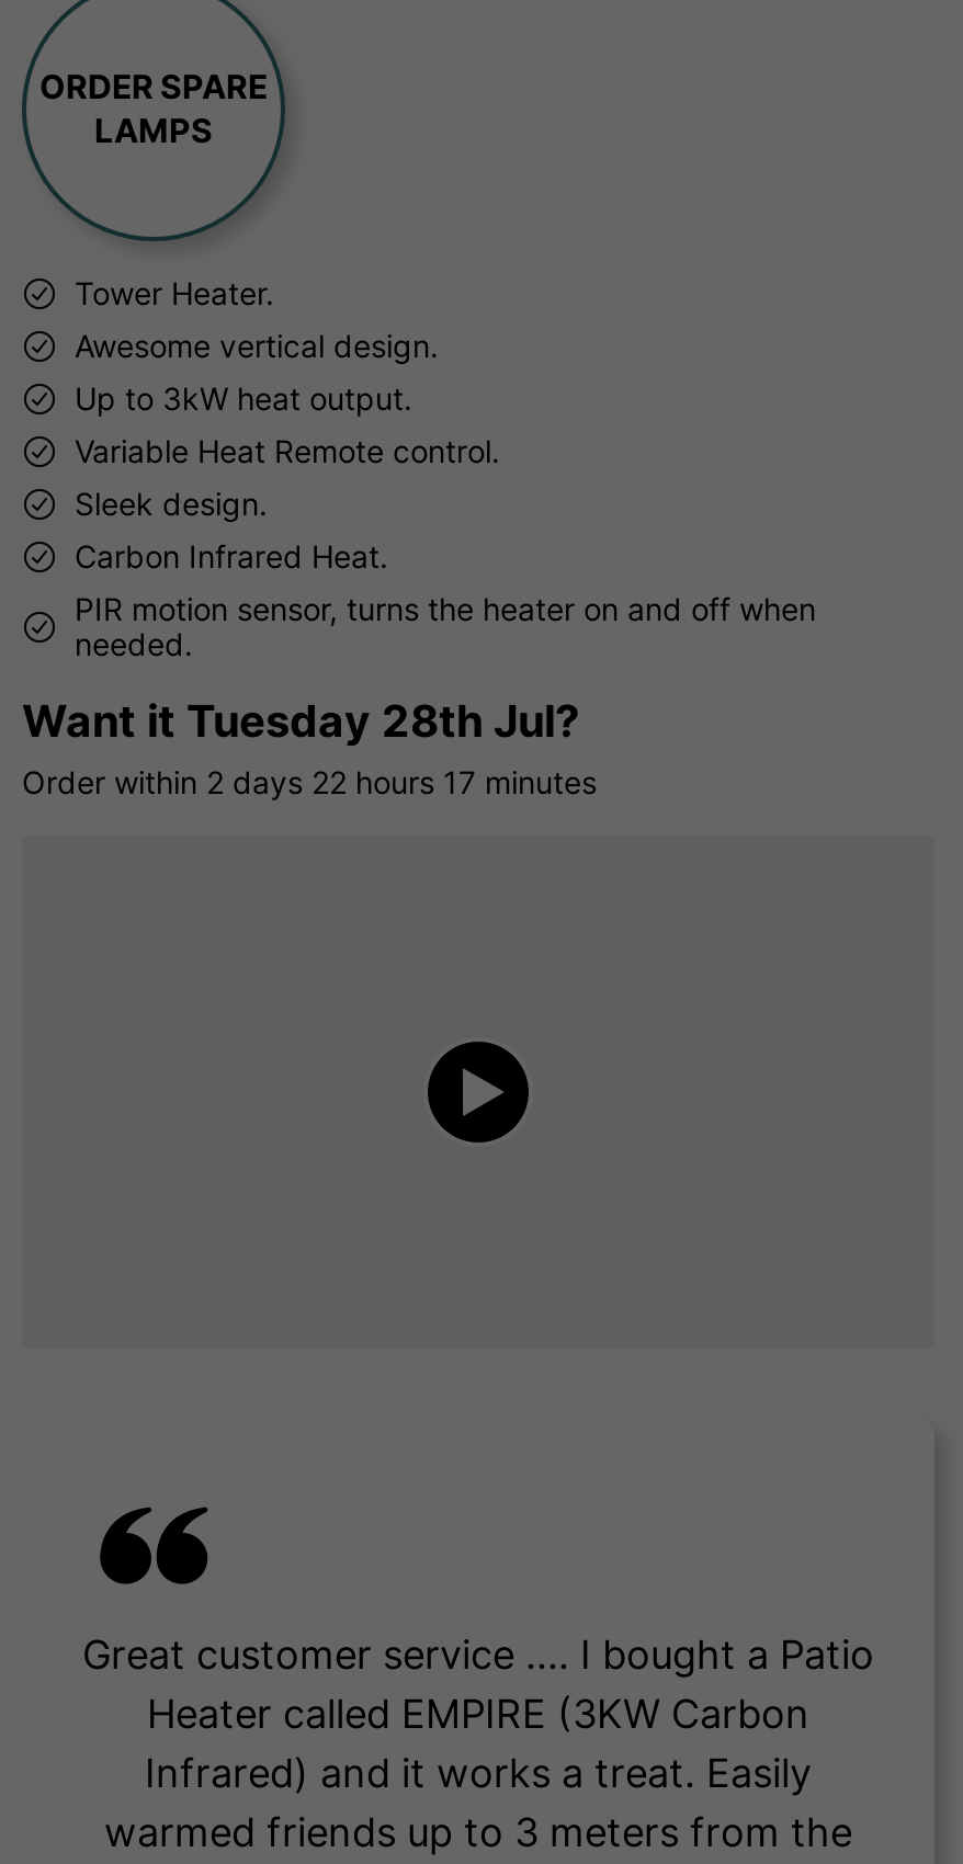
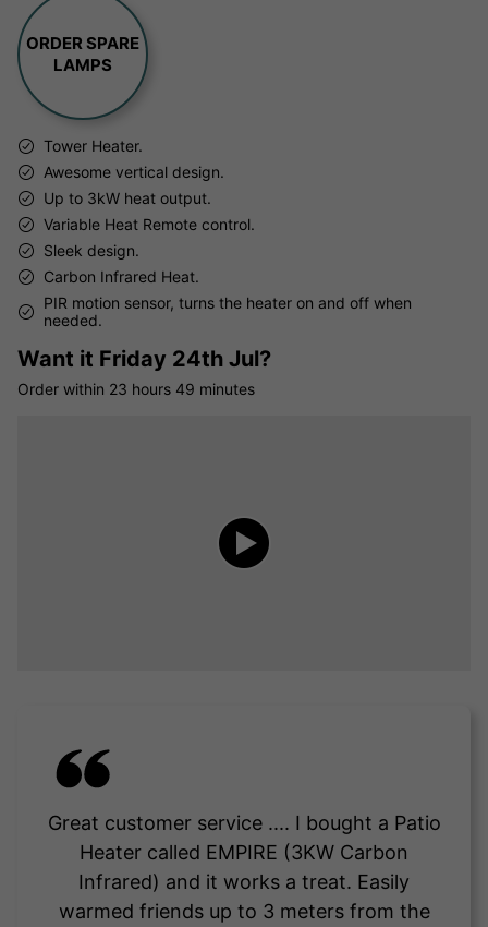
- Want it Tuesday 28th Jul?
- Order within 2 days 22 hours 17 minutes
+ Want it Friday 24th Jul?
+ Order within 23 hours 49 minutes
